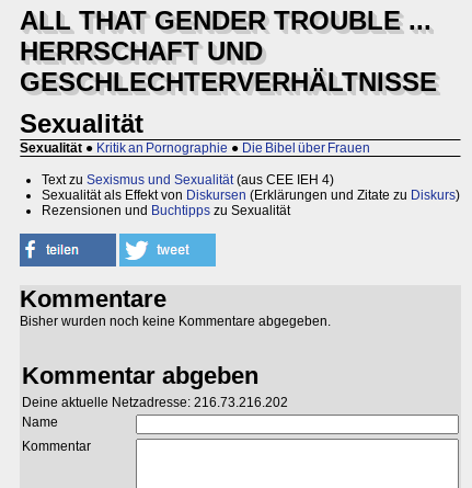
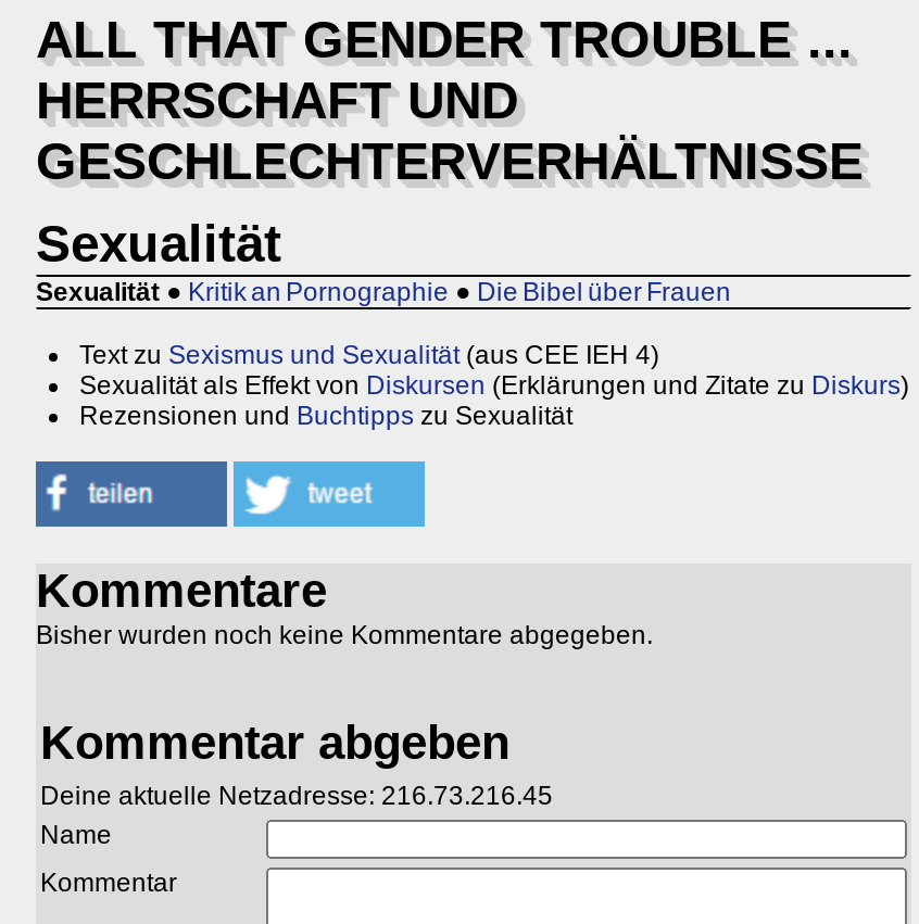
- Deine aktuelle Netzadresse: 216.73.216.202
+ Deine aktuelle Netzadresse: 216.73.216.45
